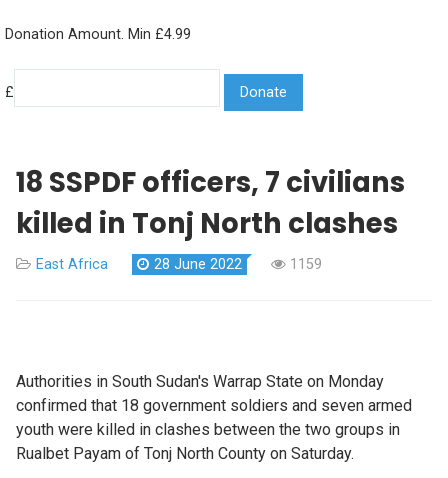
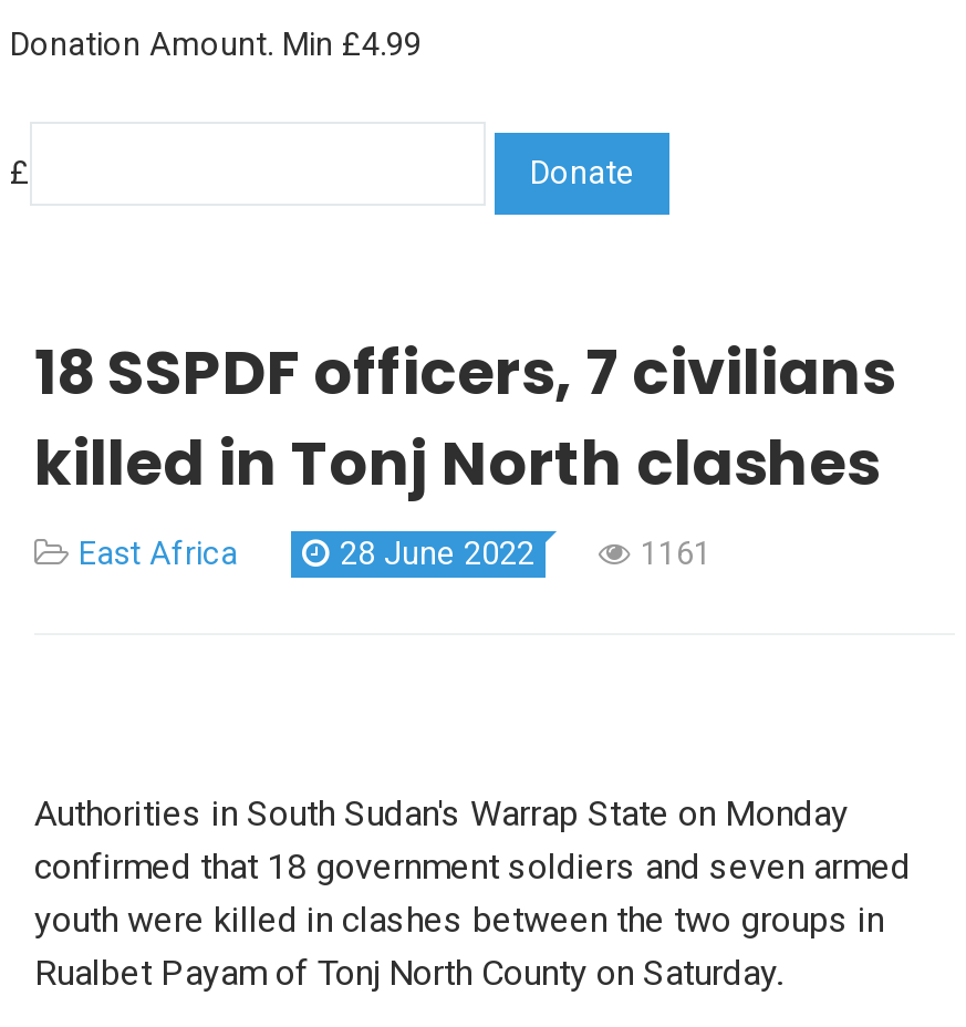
- 1159
+ 1161
